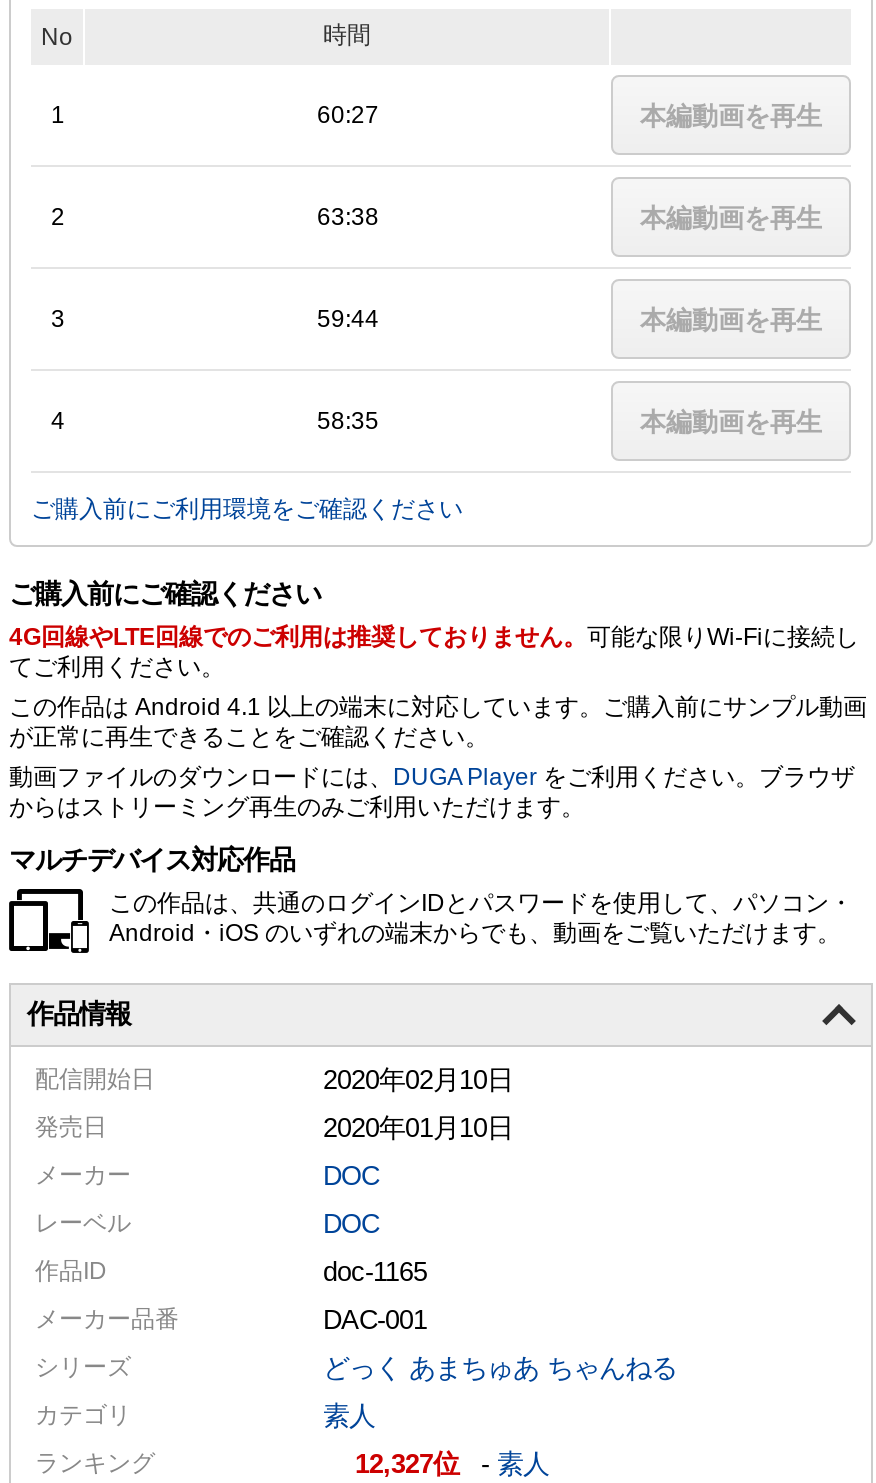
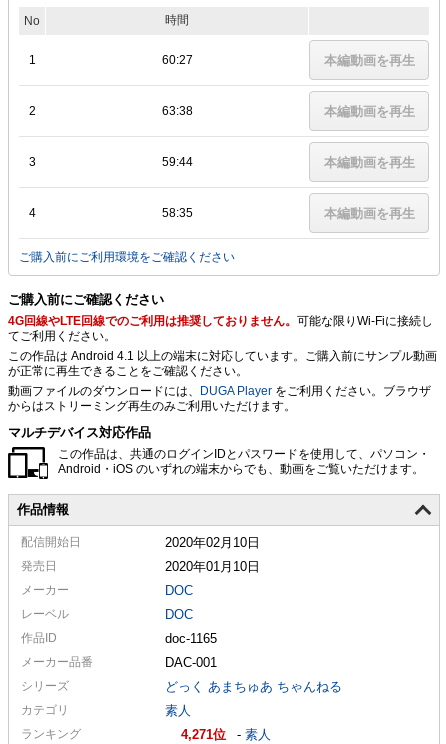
- 12,327 -素人
+ 4,271 -素人
